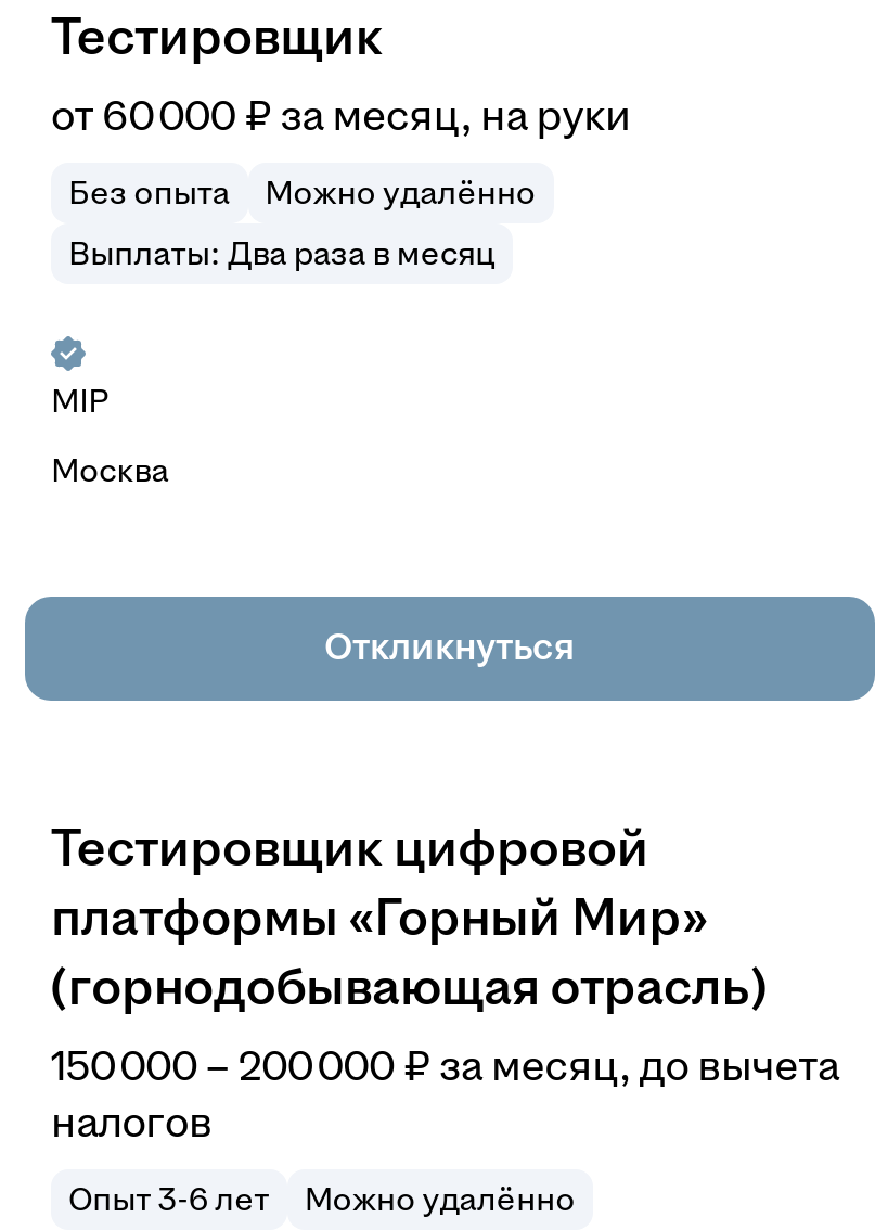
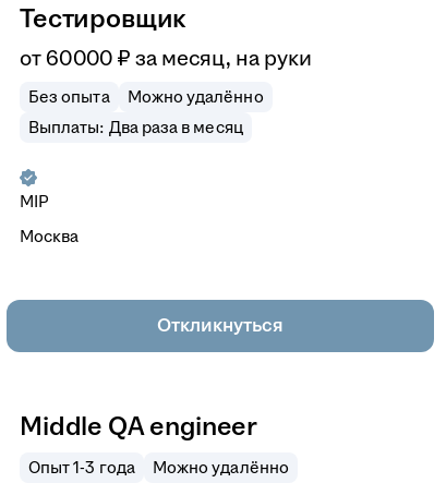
- Тестировщик цифровой
- платформы «Горный Мир»
- (горнодобывающая отрасль)
- 150 000 – 200 000 ₽ за месяц, до вычета
- налогов
- Опыт 3-6 лет
+ Middle QA engineer
+ Опыт 1-3 года
